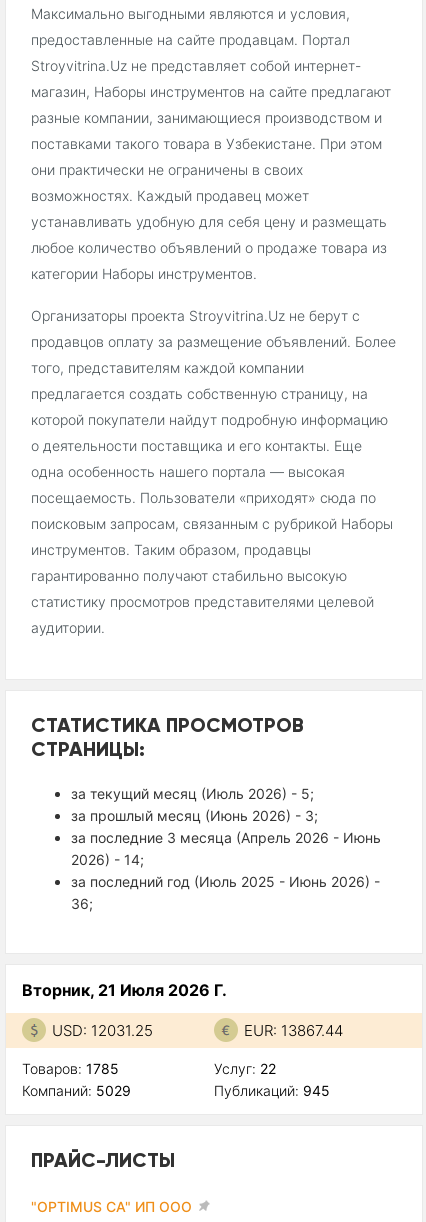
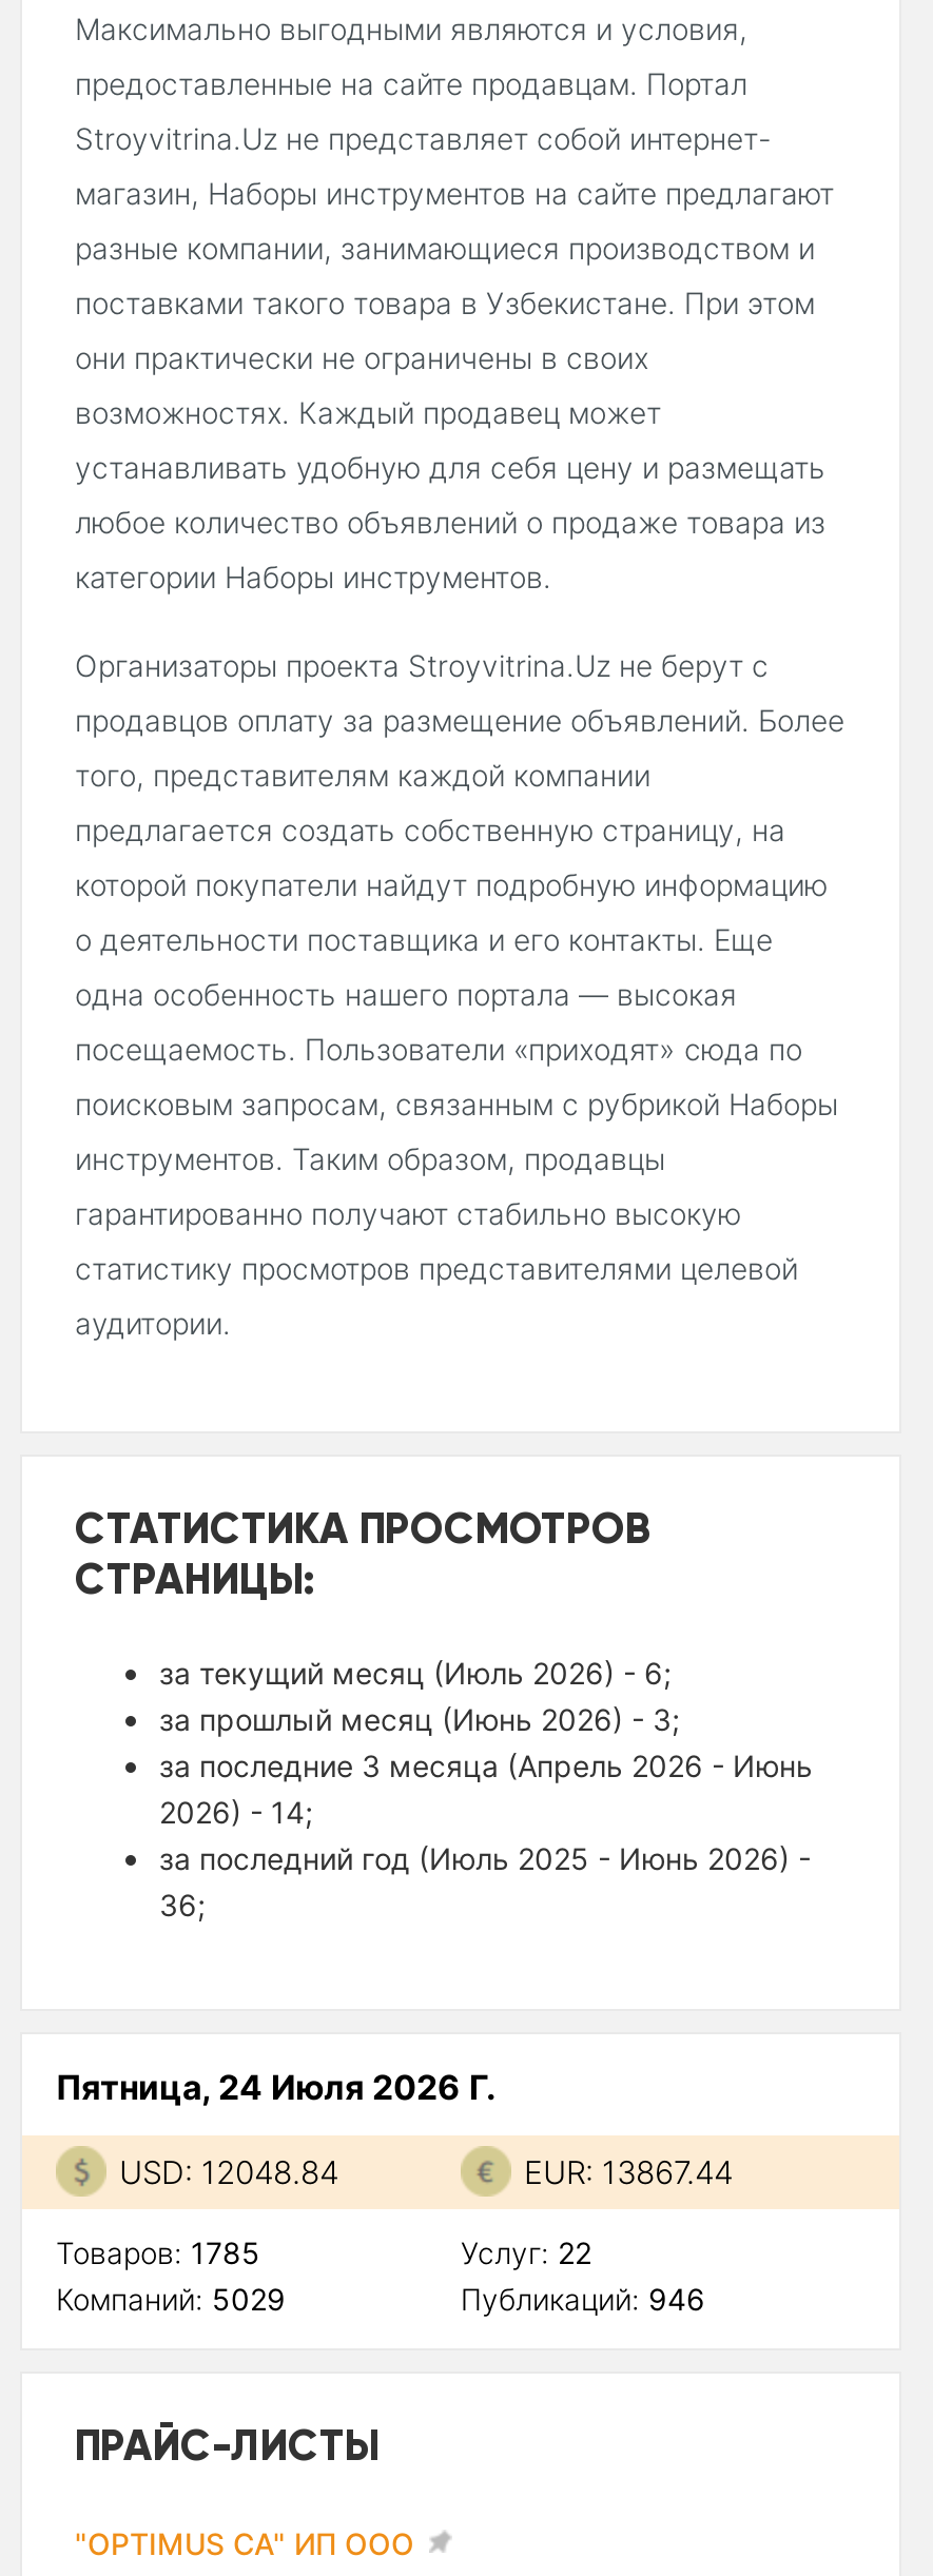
- за текущий месяц (Июль 2026) - 5;
+ за текущий месяц (Июль 2026) - 6;

- Вторник, 21 Июля 2026 Г.
+ Пятница, 24 Июля 2026 Г.

- USD: 12031.25
+ USD: 12048.84

- Публикаций: 945
+ Публикаций: 946
